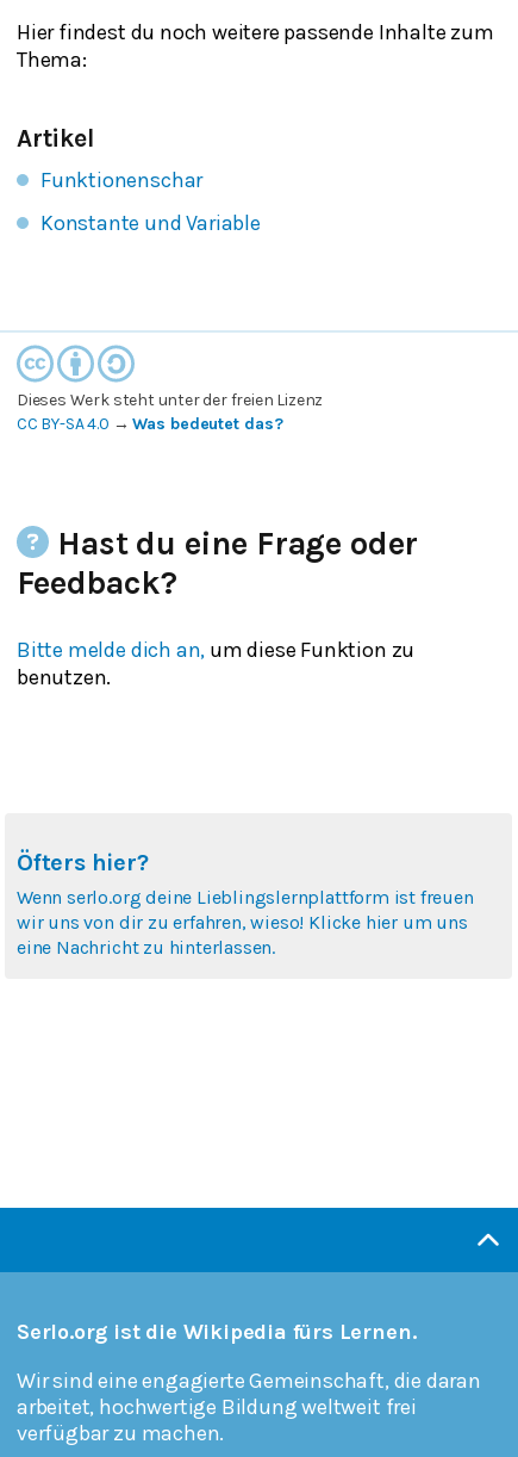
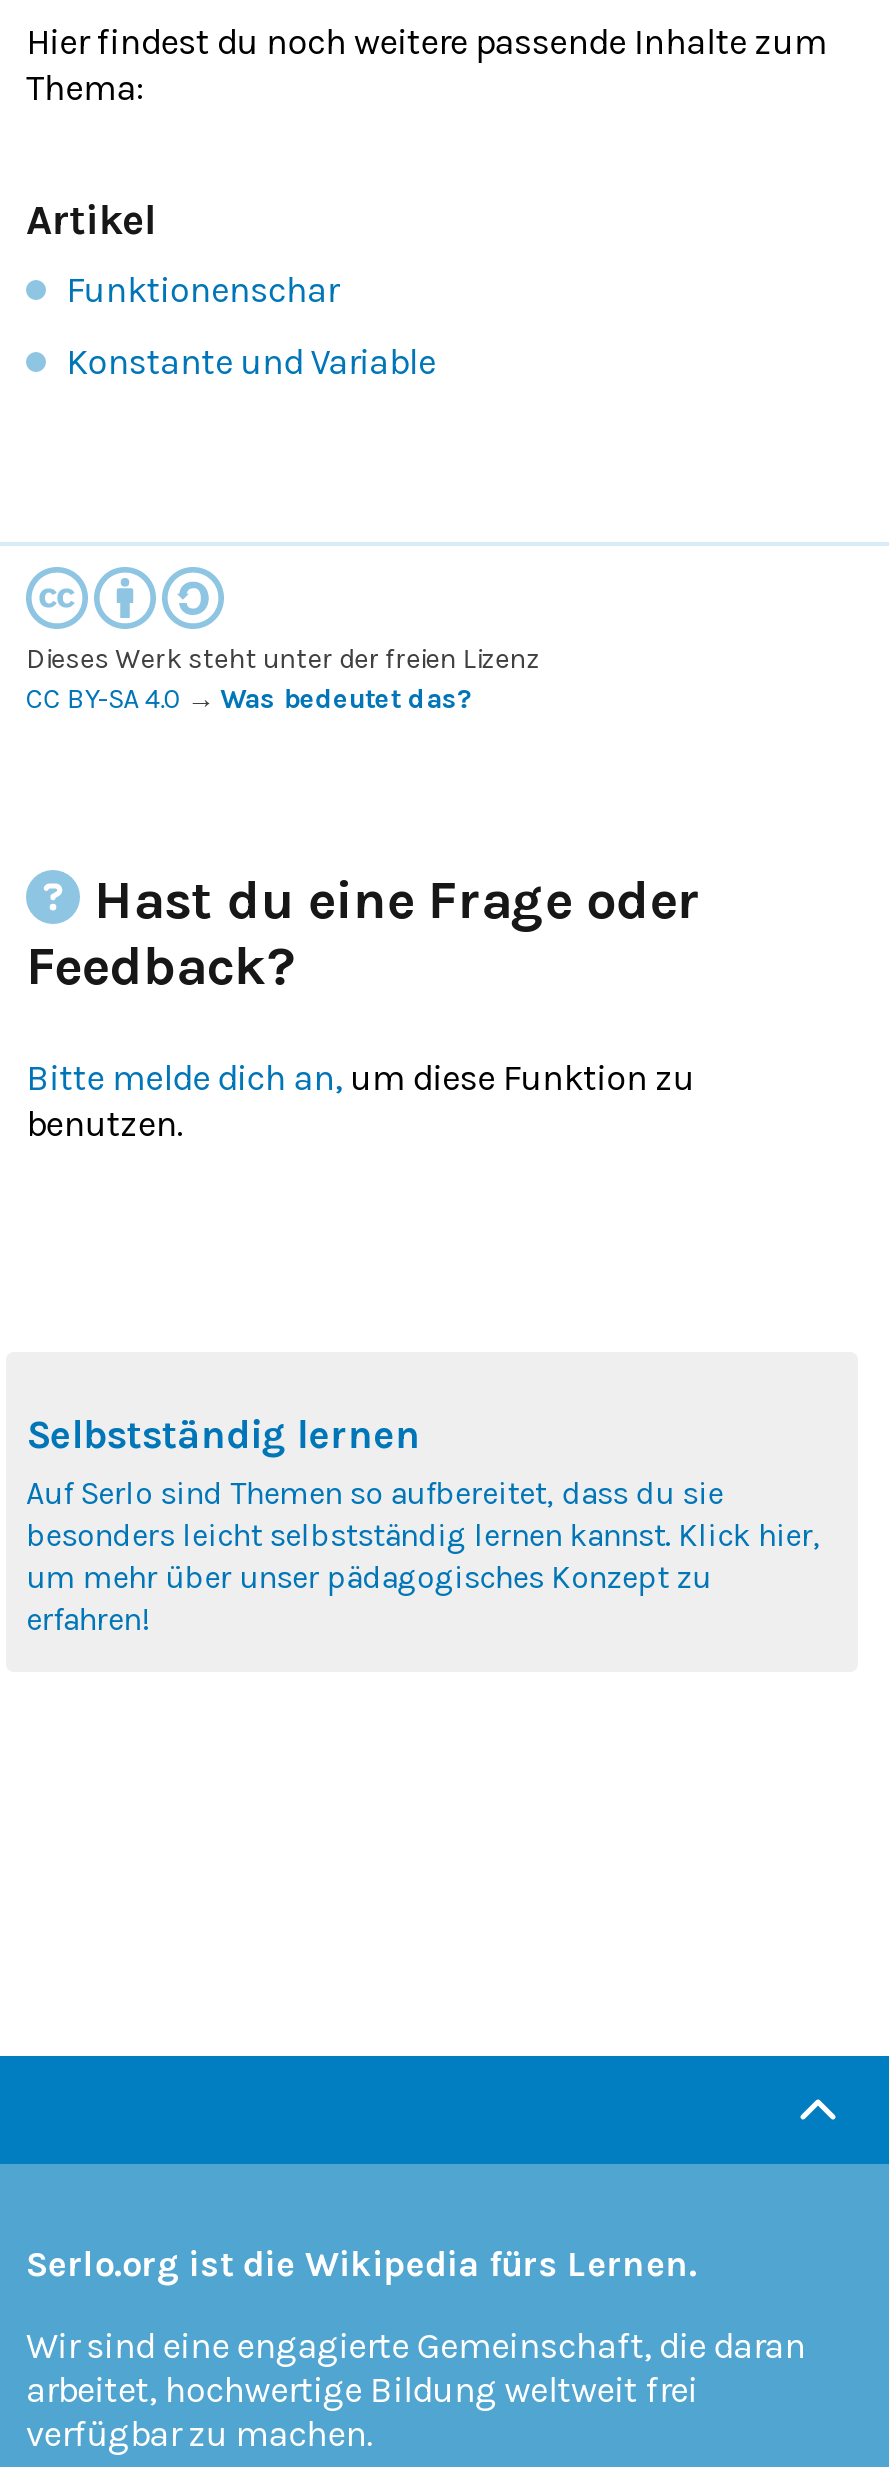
- Öfters hier?
- Wenn serlo.org deine Lieblingslernplattform ist freuen
- wir uns von dir zu erfahren, wieso! Klicke hier um uns
- eine Nachricht zu hinterlassen.
+ Selbstständig lernen
+ Auf Serlo sind Themen so aufbereitet, dass du sie
+ besonders leicht selbstständig lernen kannst. Klick hier,
+ um mehr über unser pädagogisches Konzept zu
+ erfahren!
